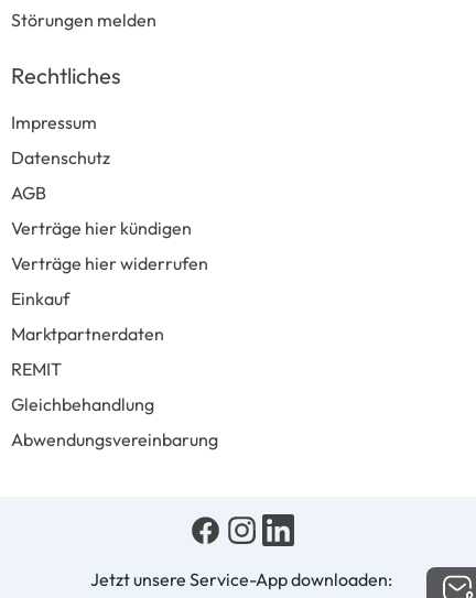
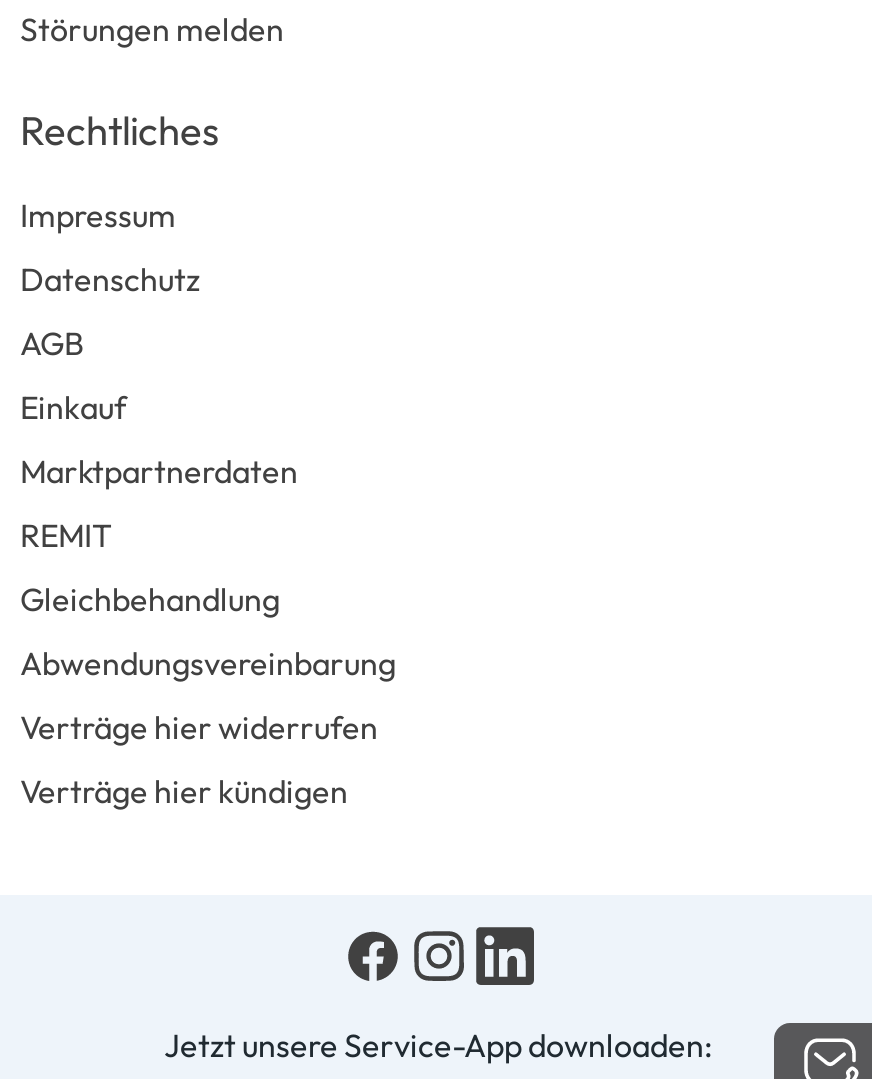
moved down: Verträge hier kündigen | Verträge hier widerrufen

moved up: Einkauf | Marktpartnerdaten | REMIT | Gleichbehandlung | Abwendungsvereinbarung
